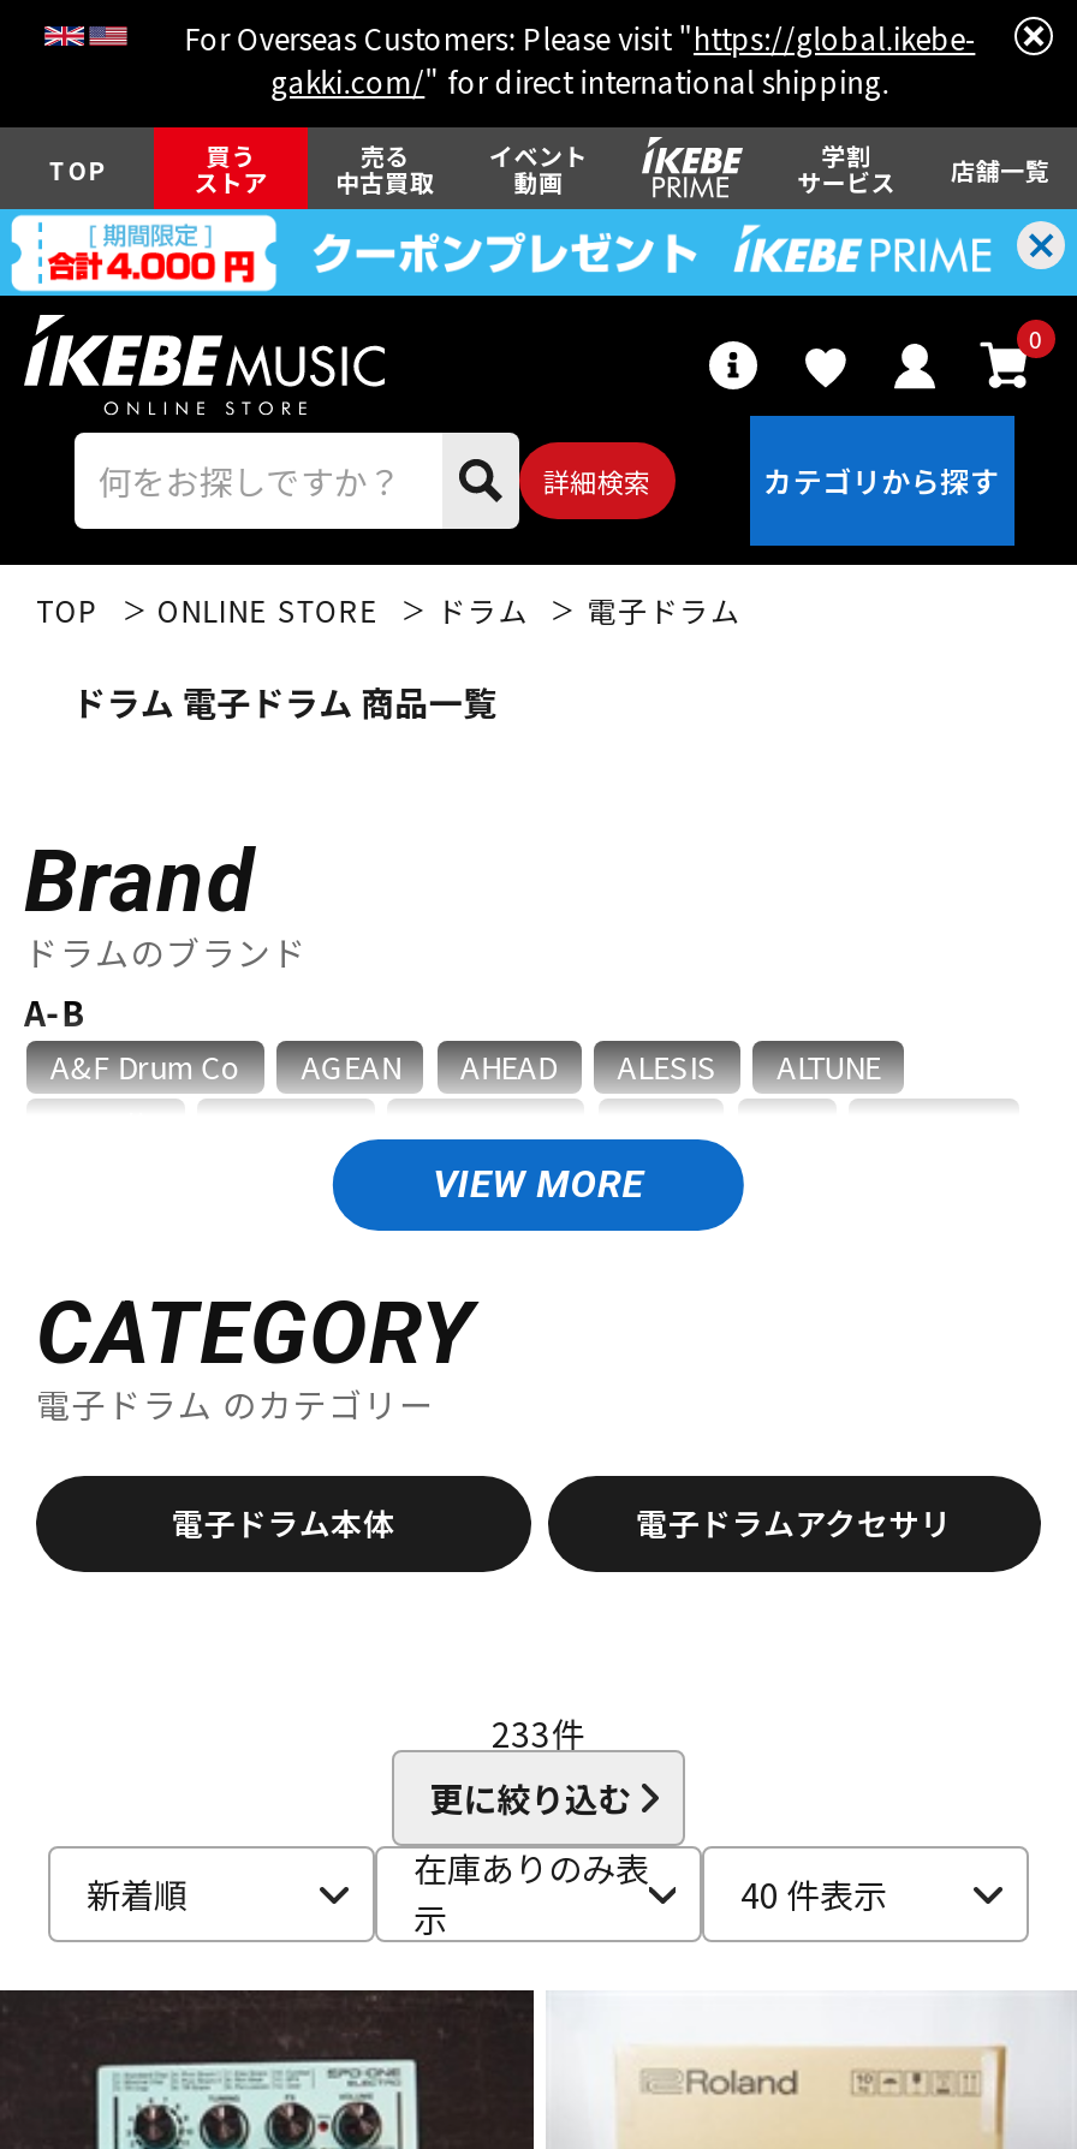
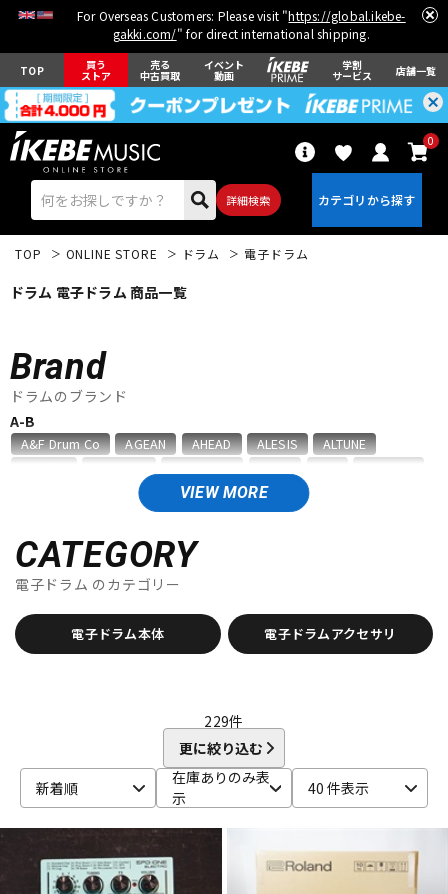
- 233件
+ 229件
